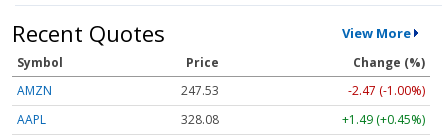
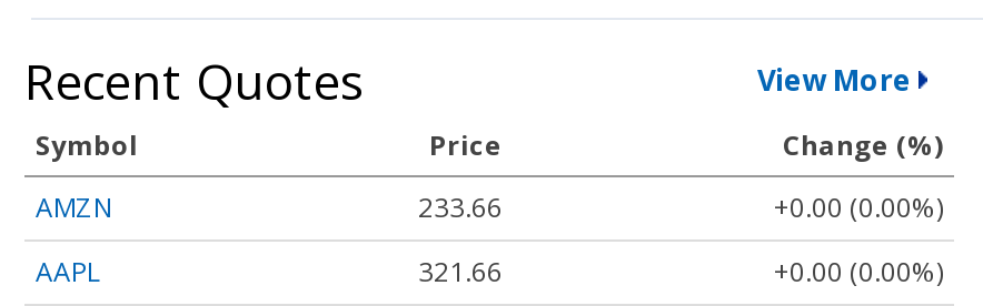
- 247.53
+ 233.66

- -2.47 (-1.00%)
+ +0.00 (0.00%)

- 328.08
+ 321.66

- +1.49 (+0.45%)
+ +0.00 (0.00%)
